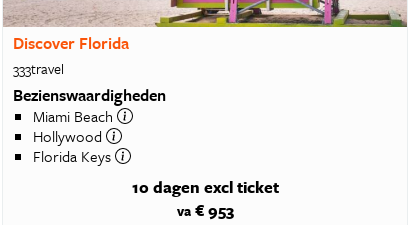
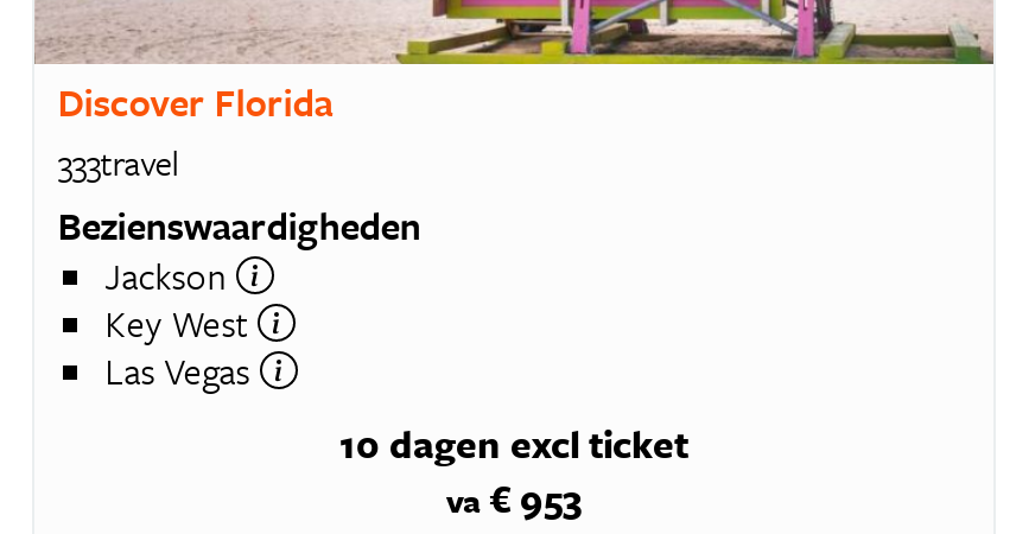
- Miami Beach
- Hollywood
- Florida Keys
+ Jackson
+ Key West
+ Las Vegas
